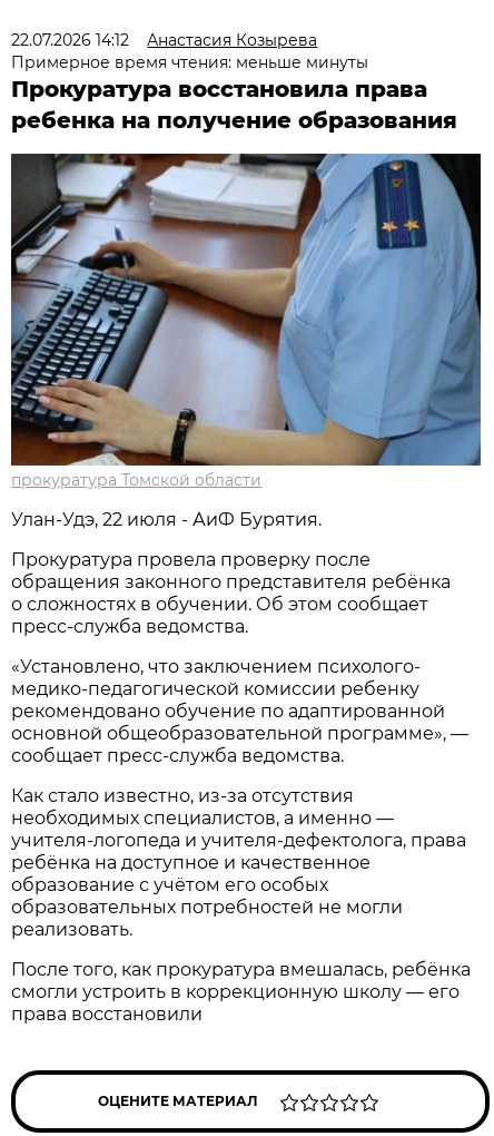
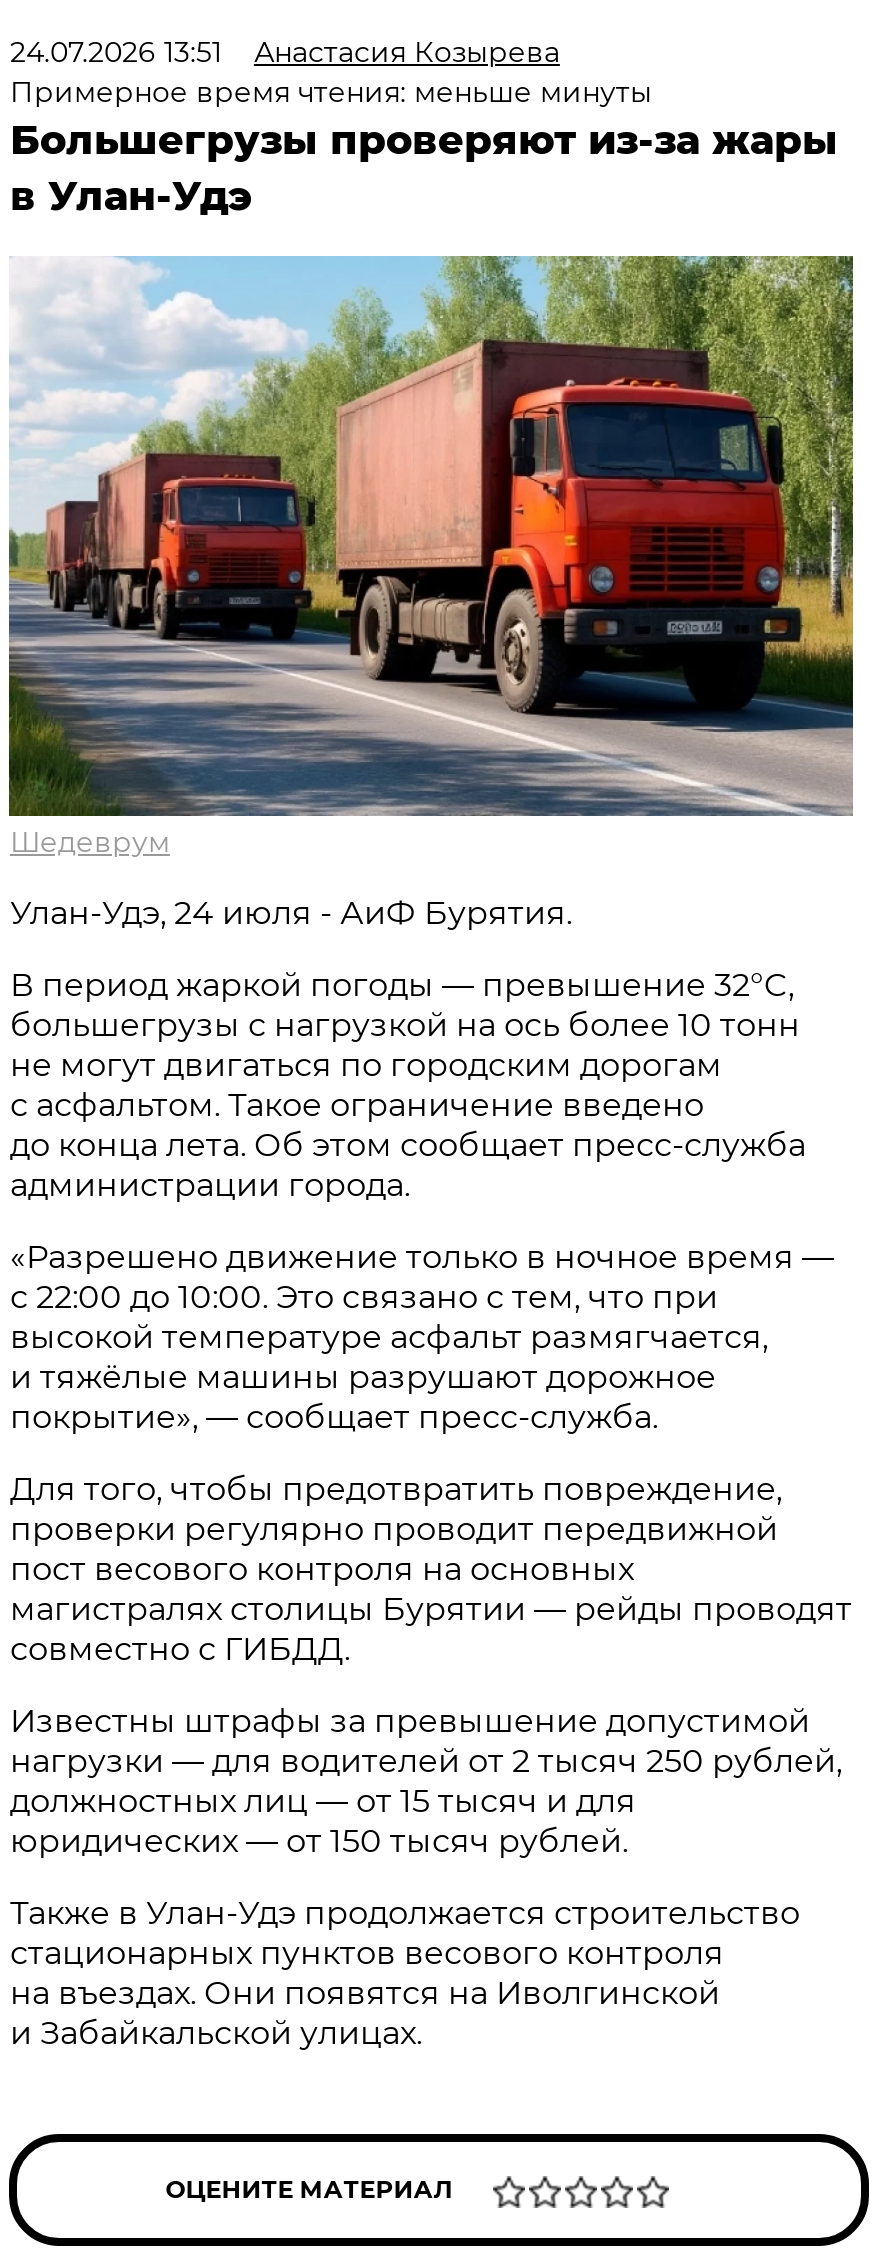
- 22.07.2026 14:12 Анастасия Козырева
+ 24.07.2026 13:51 Анастасия Козырева

- Прокуратура восстановила права
- ребенка на получение образования
+ Большегрузы проверяют из-за жары
+ в Улан-Удэ

- [image]
- прокуратура Томской области
- Улан-Удэ, 22 июля - АиФ Бурятия.
- Прокуратура провела проверку после
- обращения законного представителя ребёнка
- о сложностях в обучении. Об этом сообщает
- пресс-служба ведомства.
- «Установлено, что заключением психолого-
- медико-педагогической комиссии ребенку
- рекомендовано обучение по адаптированной
- основной общеобразовательной программе», —
- сообщает пресс-служба ведомства.
- Как стало известно, из-за отсутствия
- необходимых специалистов, а именно —
- учителя-логопеда и учителя-дефектолога, права
- ребёнка на доступное и качественное
- образование с учётом его особых
- образовательных потребностей не могли
- реализовать.
- После того, как прокуратура вмешалась, ребёнка
- смогли устроить в коррекционную школу — его
- права восстановили
+ [image]
+ Шедеврум
+ Улан-Удэ, 24 июля - АиФ Бурятия.
+ В период жаркой погоды — превышение 32°C,
+ большегрузы с нагрузкой на ось более 10 тонн
+ не могут двигаться по городским дорогам
+ с асфальтом. Такое ограничение введено
+ до конца лета. Об этом сообщает пресс-служба
+ администрации города.
+ «Разрешено движение только в ночное время —
+ с 22:00 до 10:00. Это связано с тем, что при
+ высокой температуре асфальт размягчается,
+ и тяжёлые машины разрушают дорожное
+ покрытие», — сообщает пресс-служба.
+ Для того, чтобы предотвратить повреждение,
+ проверки регулярно проводит передвижной
+ пост весового контроля на основных
+ магистралях столицы Бурятии — рейды проводят
+ совместно с ГИБДД.
+ Известны штрафы за превышение допустимой
+ нагрузки — для водителей от 2 тысяч 250 рублей,
+ должностных лиц — от 15 тысяч и для
+ юридических — от 150 тысяч рублей.
+ Также в Улан-Удэ продолжается строительство
+ стационарных пунктов весового контроля
+ на въездах. Они появятся на Иволгинской
+ и Забайкальской улицах.
